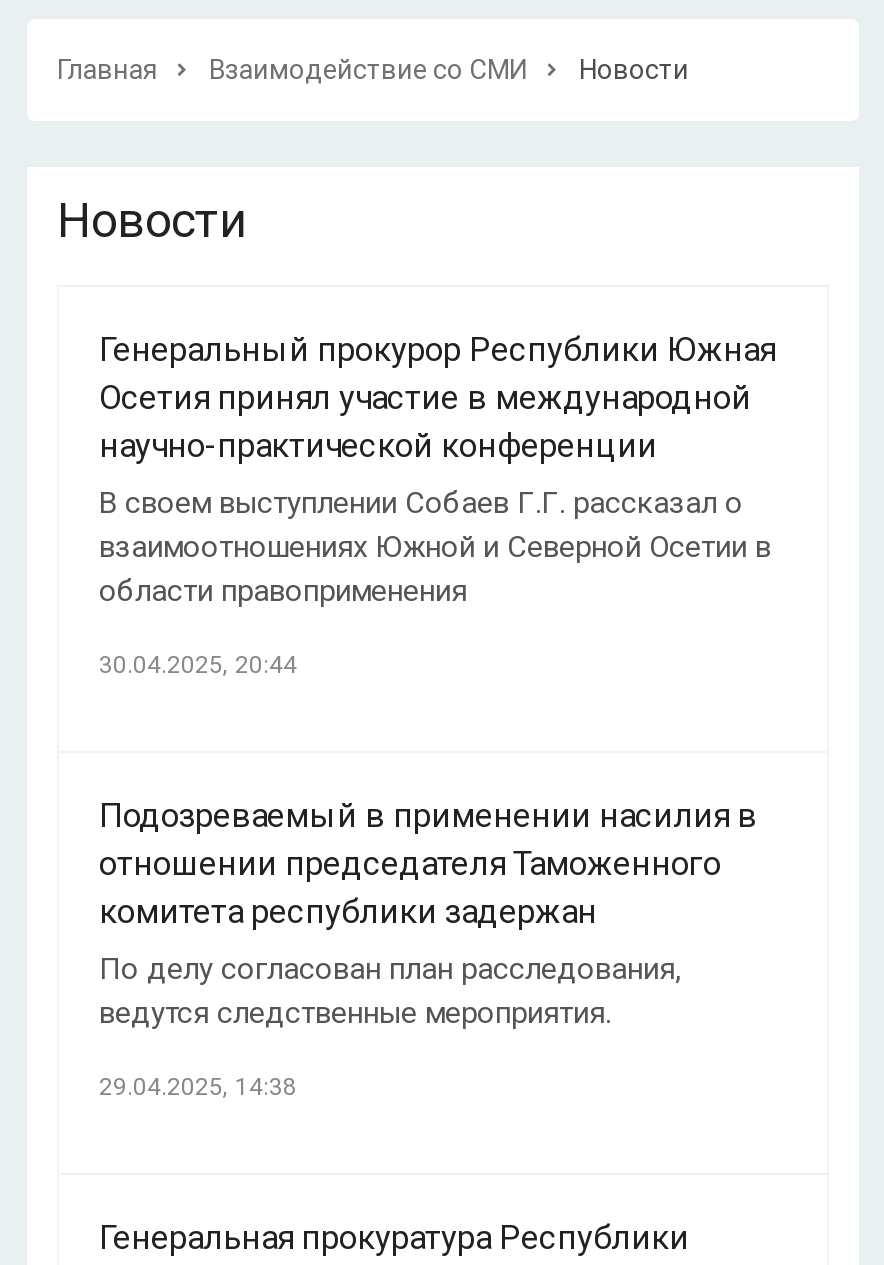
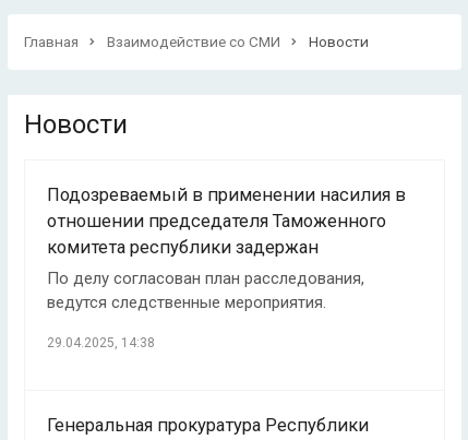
- Генеральный прокурор Республики Южная
- Осетия принял участие в международной
- научно-практической конференции
- В своем выступлении Собаев Г.Г. рассказал о
- взаимоотношениях Южной и Северной Осетии в
- области правоприменения
- 30.04.2025, 20:44
